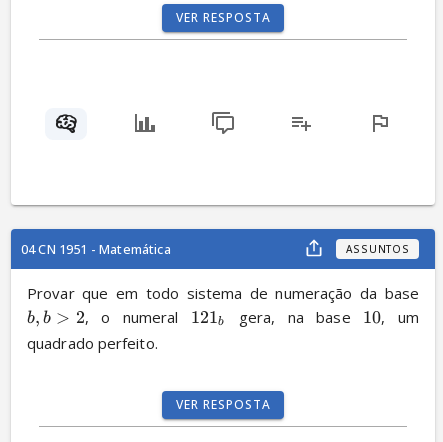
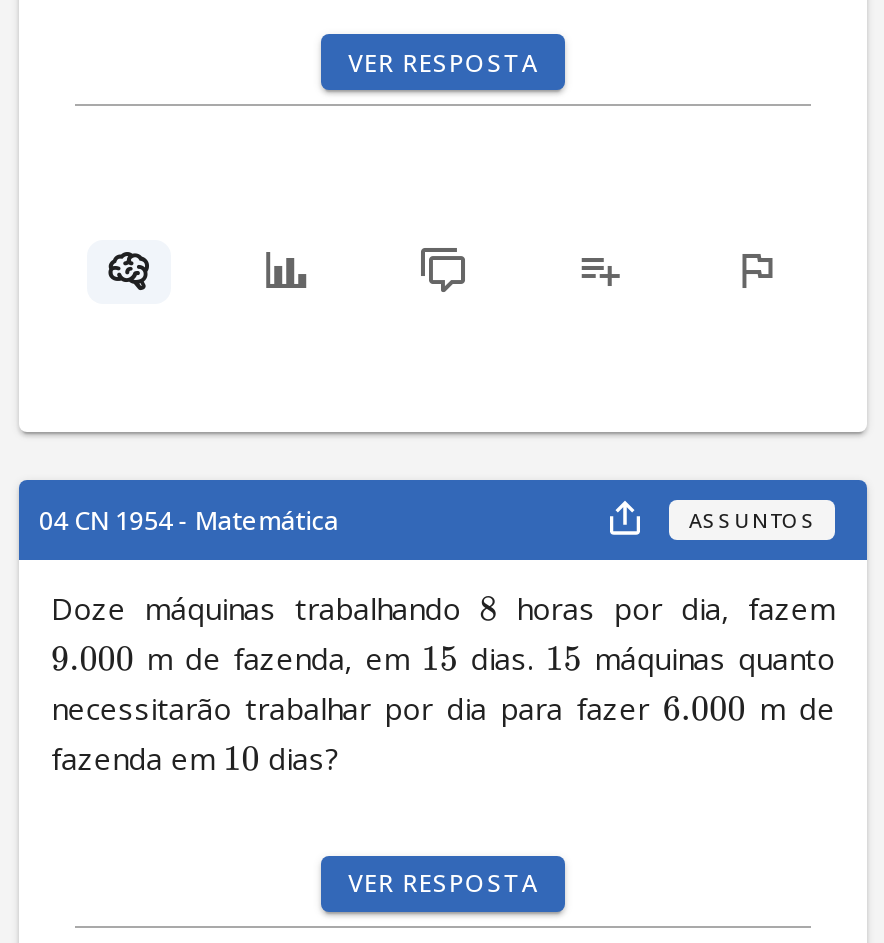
- 04 CN 1951 - Matemática
+ 04 CN 1954 - Matemática

- Provar que em todo sistema de numeração da base
- b, b > 2, o numeral 121b gera, na base 10, um
- quadrado perfeito.
+ Doze máquinas trabalhando 8 horas por dia, fazem
+ 9.000 m de fazenda, em 15 dias. 15 máquinas quanto
+ necessitarão trabalhar por dia para fazer 6.000 m de
+ fazenda em 10 dias?
